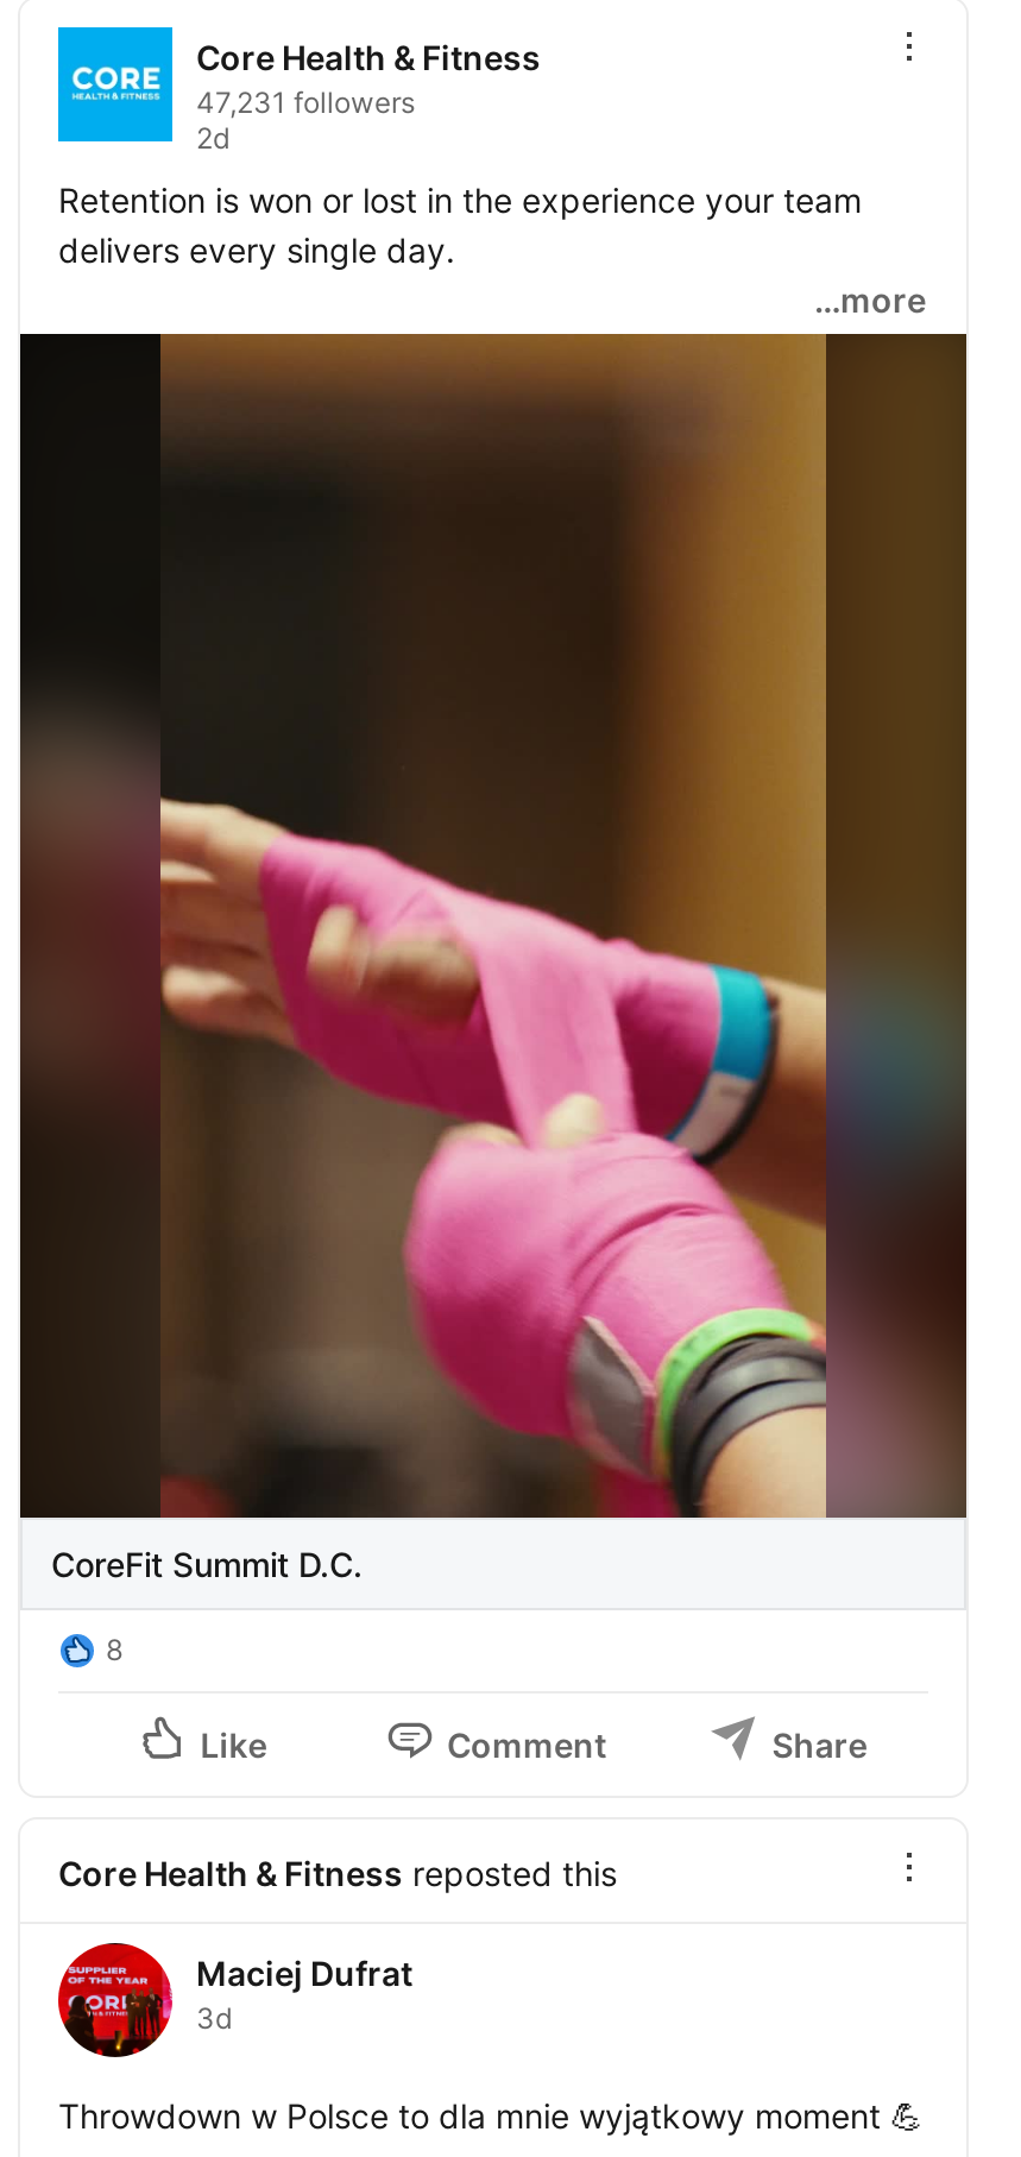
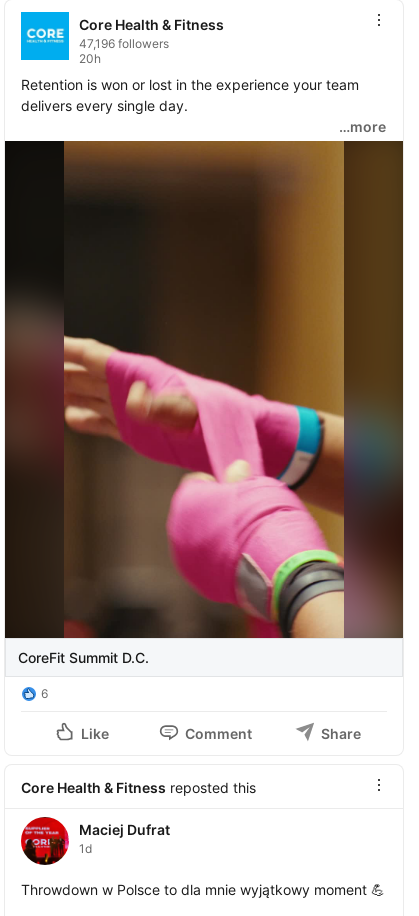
- 47,231 followers
- 2d
+ 47,196 followers
+ 20h

- 8
+ 6

- 3d
+ 1d
